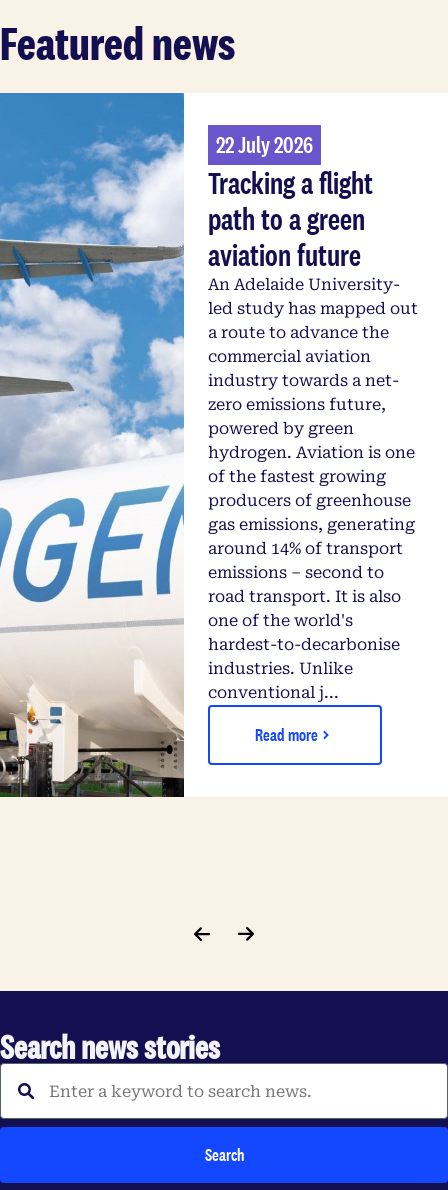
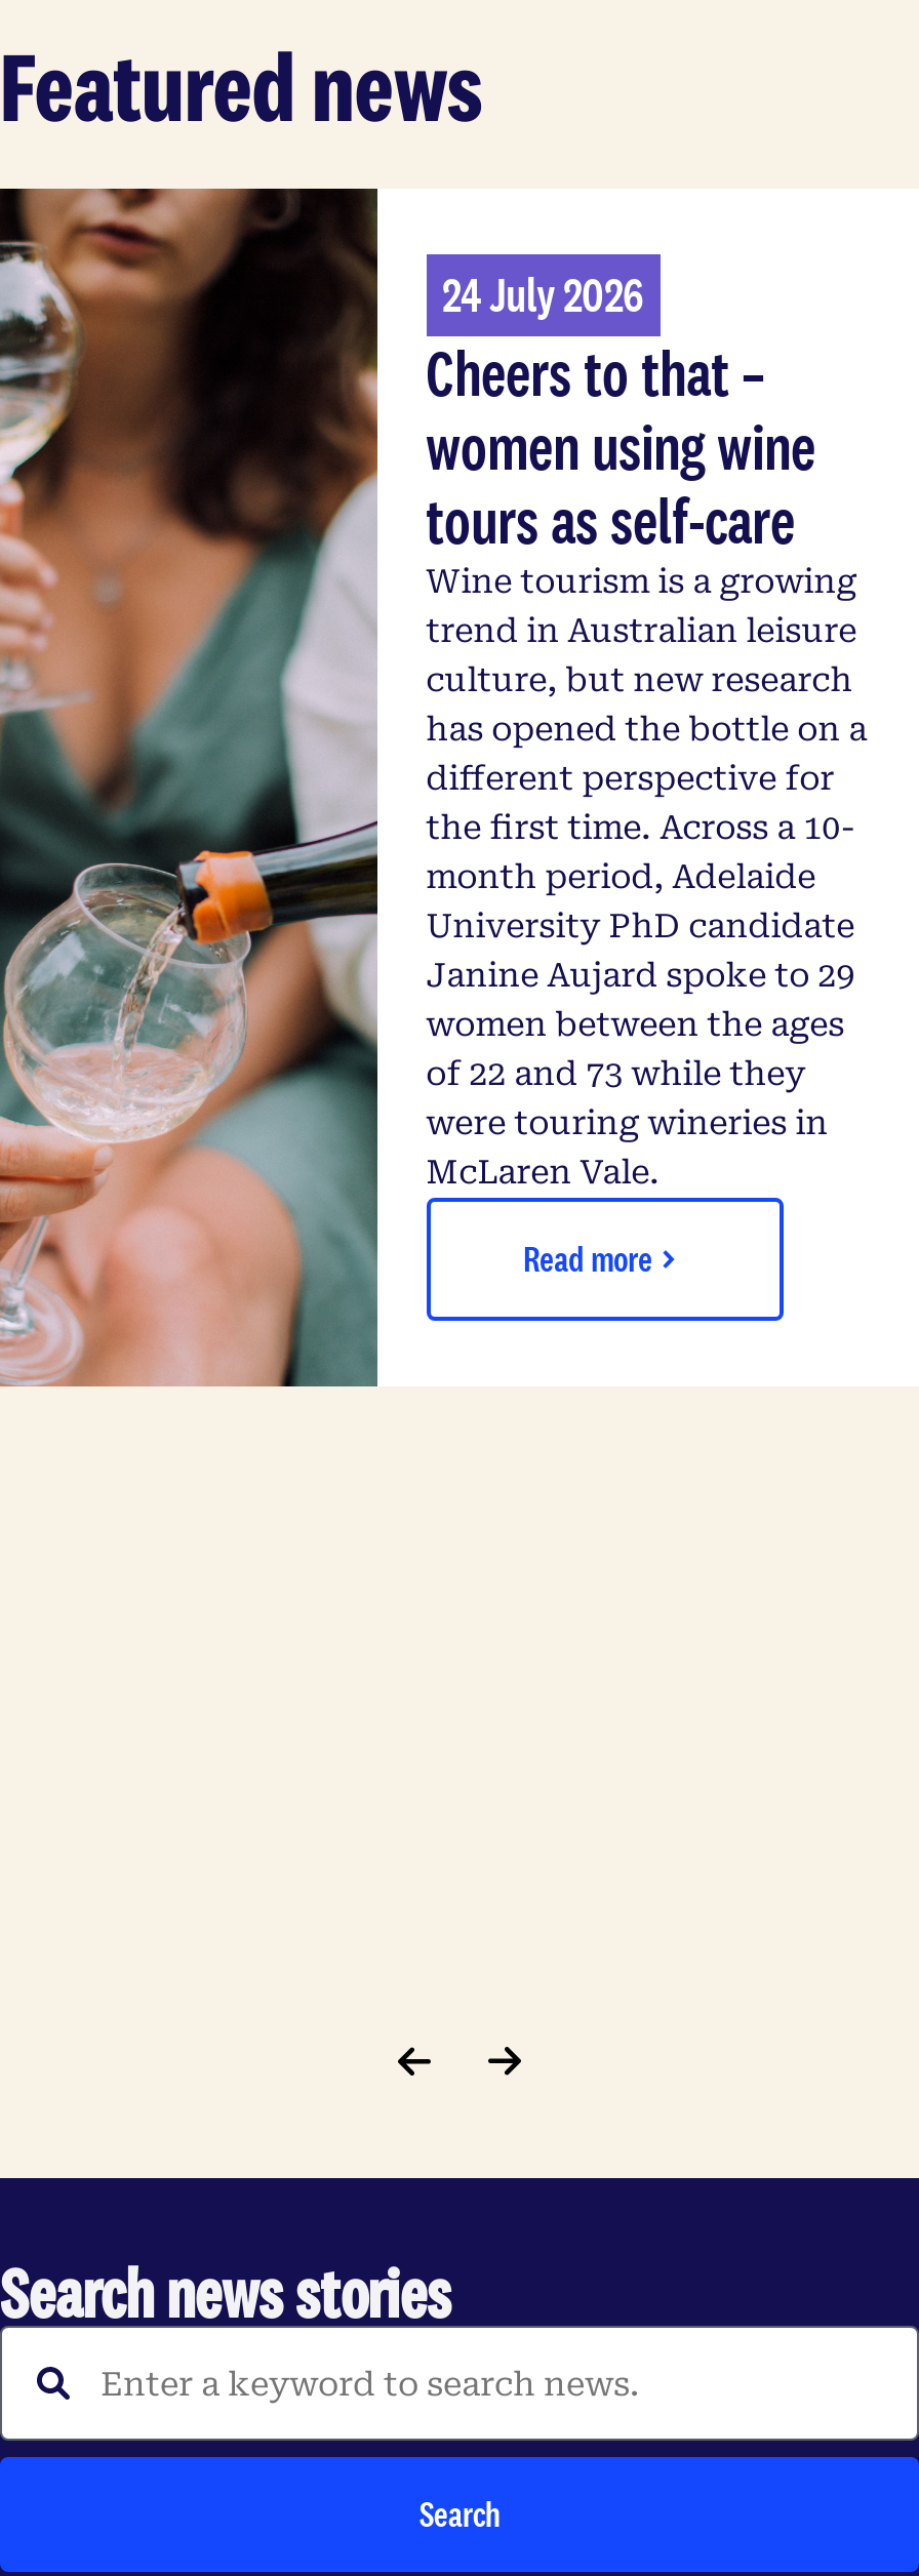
- [image]
- 22 July 2026
- Tracking a flight
- path to a green
- aviation future
- An Adelaide University-
- led study has mapped out
- a route to advance the
- commercial aviation
- industry towards a net-
- zero emissions future,
- powered by green
- hydrogen. Aviation is one
- of the fastest growing
- producers of greenhouse
- gas emissions, generating
- around 14% of transport
- emissions – second to
- road transport. It is also
- one of the world's
- hardest-to-decarbonise
- industries. Unlike
- conventional j...
+ [image]
+ 24 July 2026
+ Cheers to that –
+ women using wine
+ tours as self-care
+ Wine tourism is a growing
+ trend in Australian leisure
+ culture, but new research
+ has opened the bottle on a
+ different perspective for
+ the first time. Across a 10-
+ month period, Adelaide
+ University PhD candidate
+ Janine Aujard spoke to 29
+ women between the ages
+ of 22 and 73 while they
+ were touring wineries in
+ McLaren Vale.

moved up: Read more
